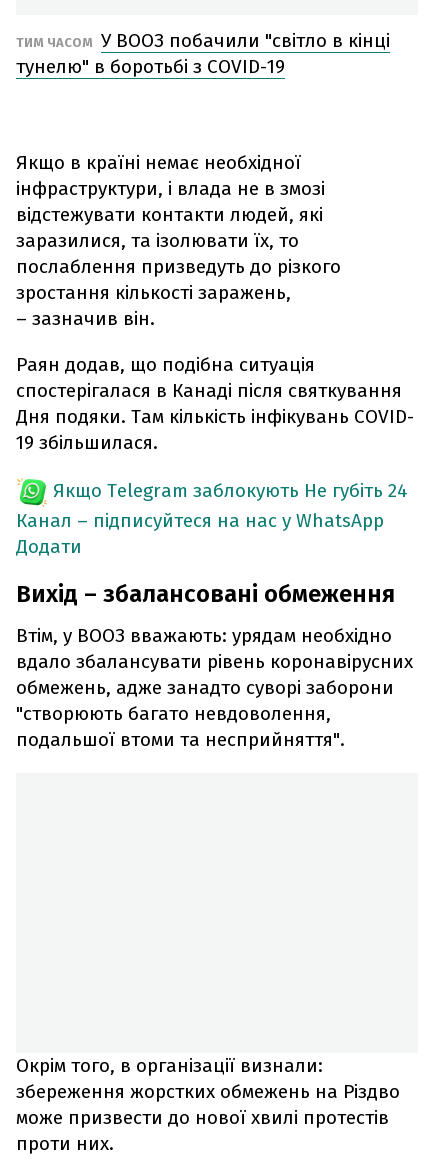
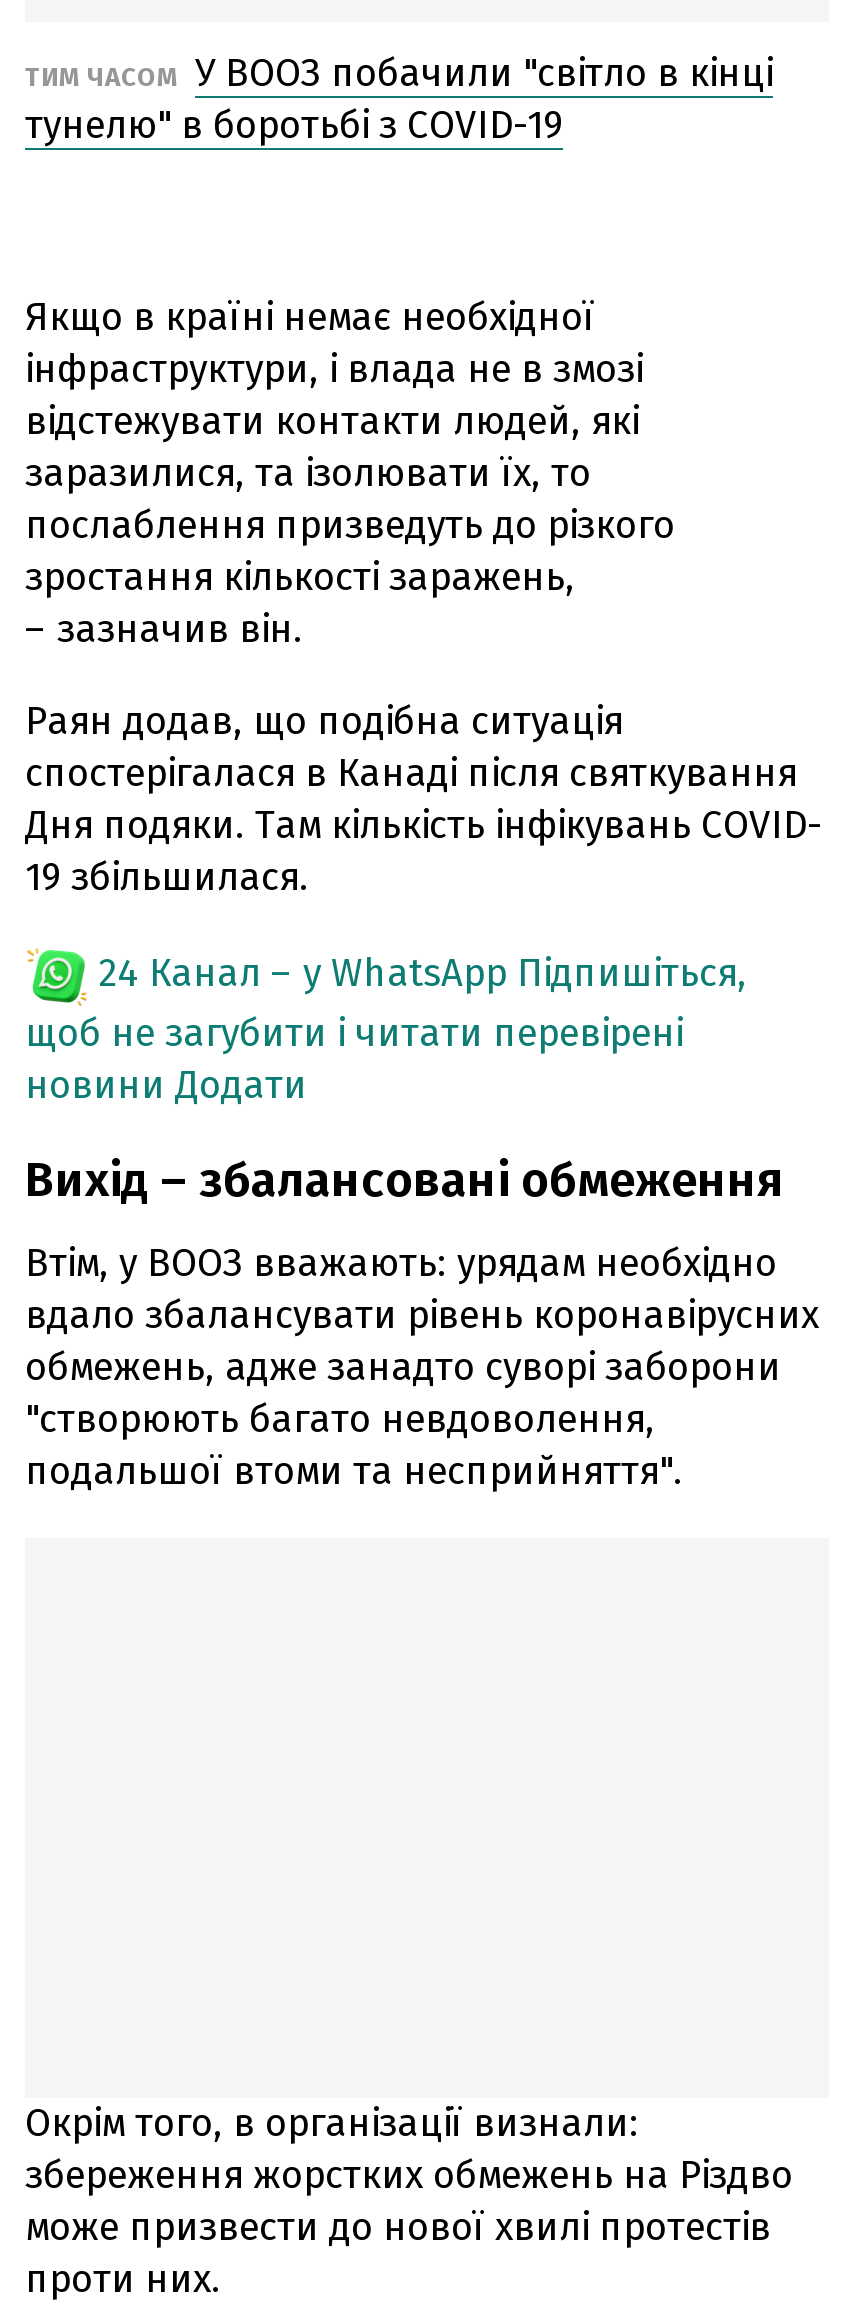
- Якщо Telegram заблокують Не губіть 24
- Канал – підписуйтеся на нас у WhatsApp
- Додати
+ 24 Канал – у WhatsApp Підпишіться,
+ щоб не загубити і читати перевірені
+ новини Додати
